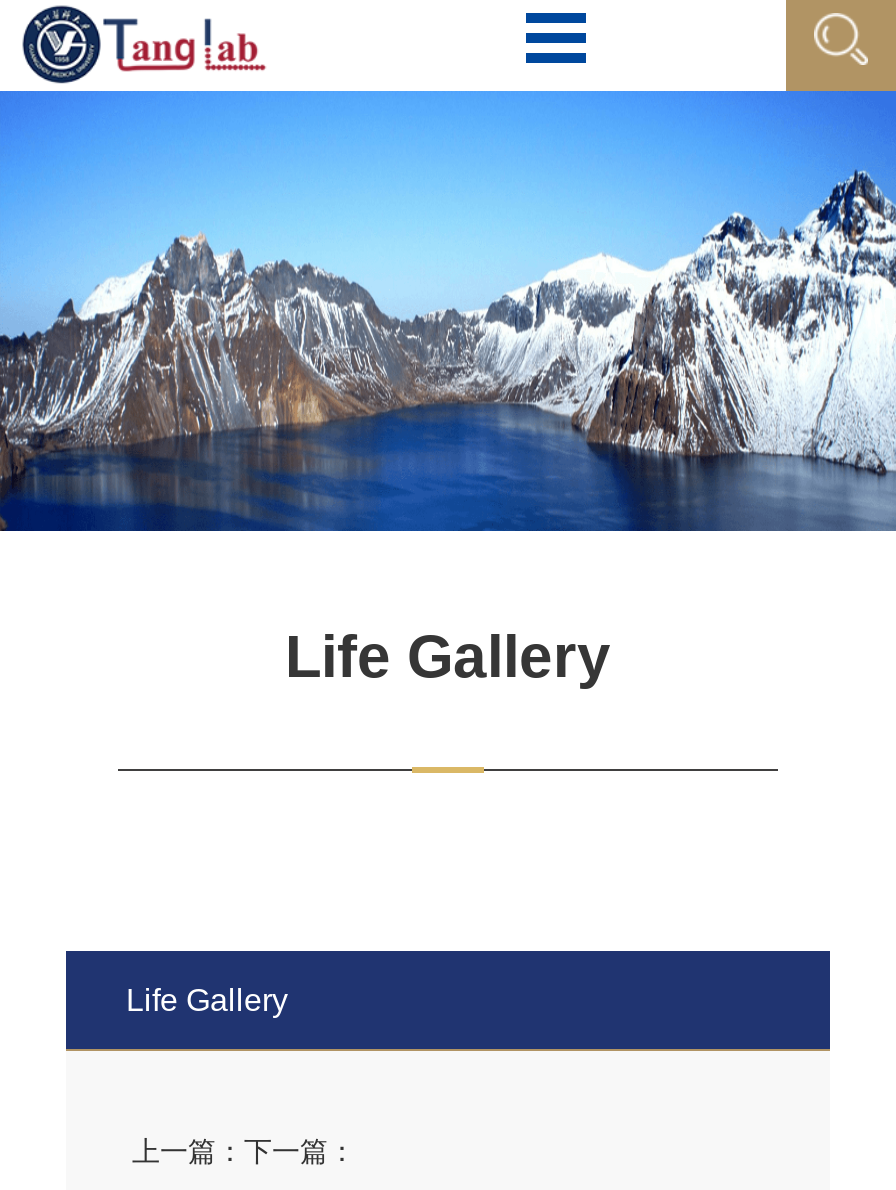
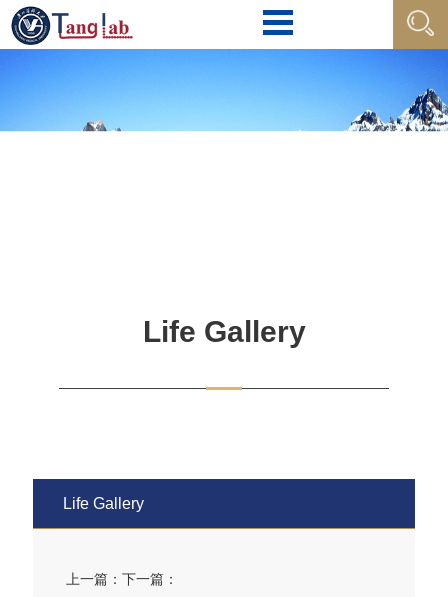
- [image]
